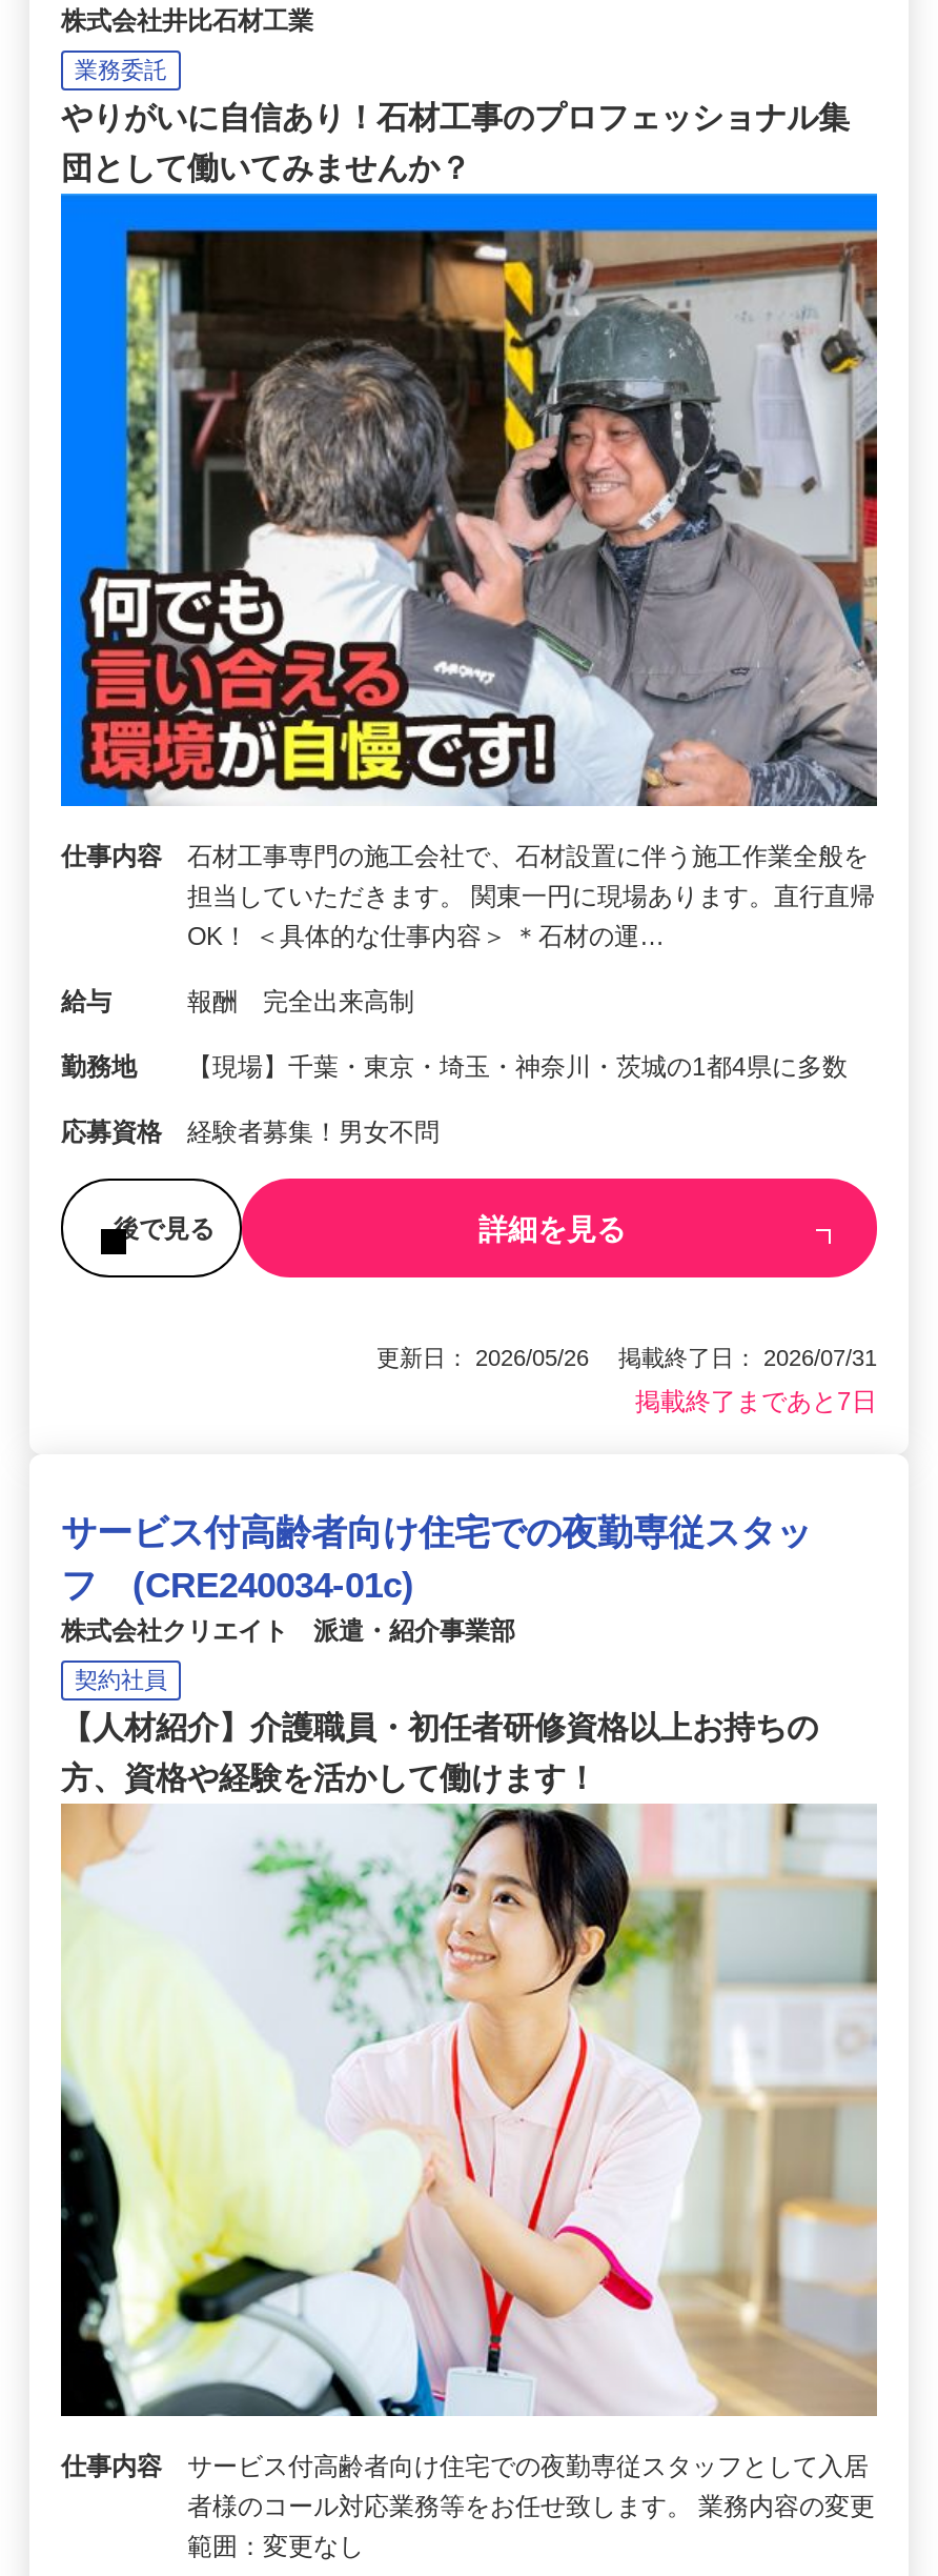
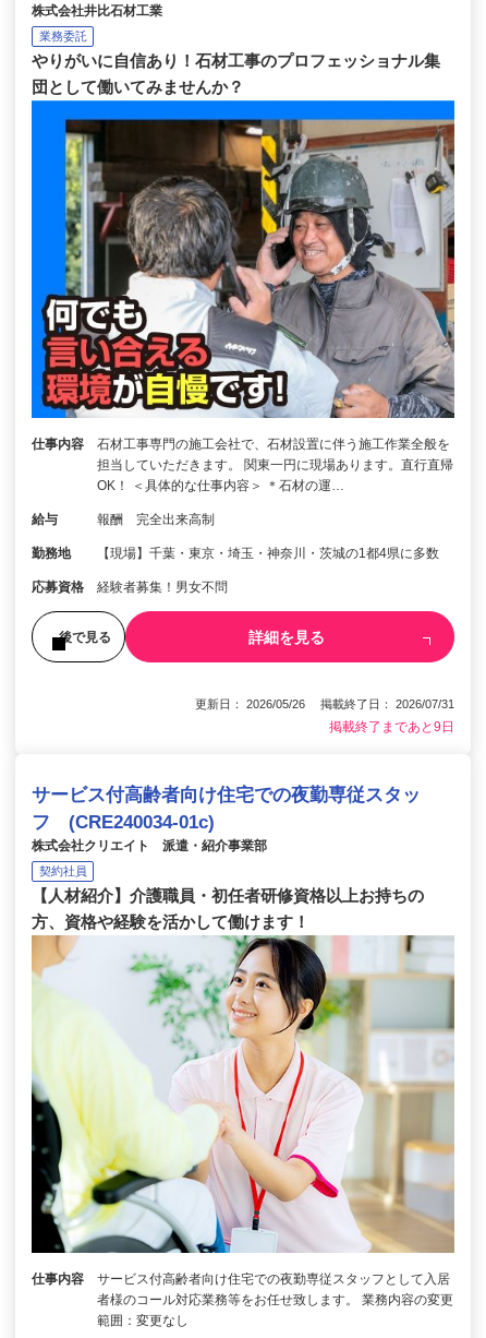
- 掲載終了まであと7日
+ 掲載終了まであと9日
